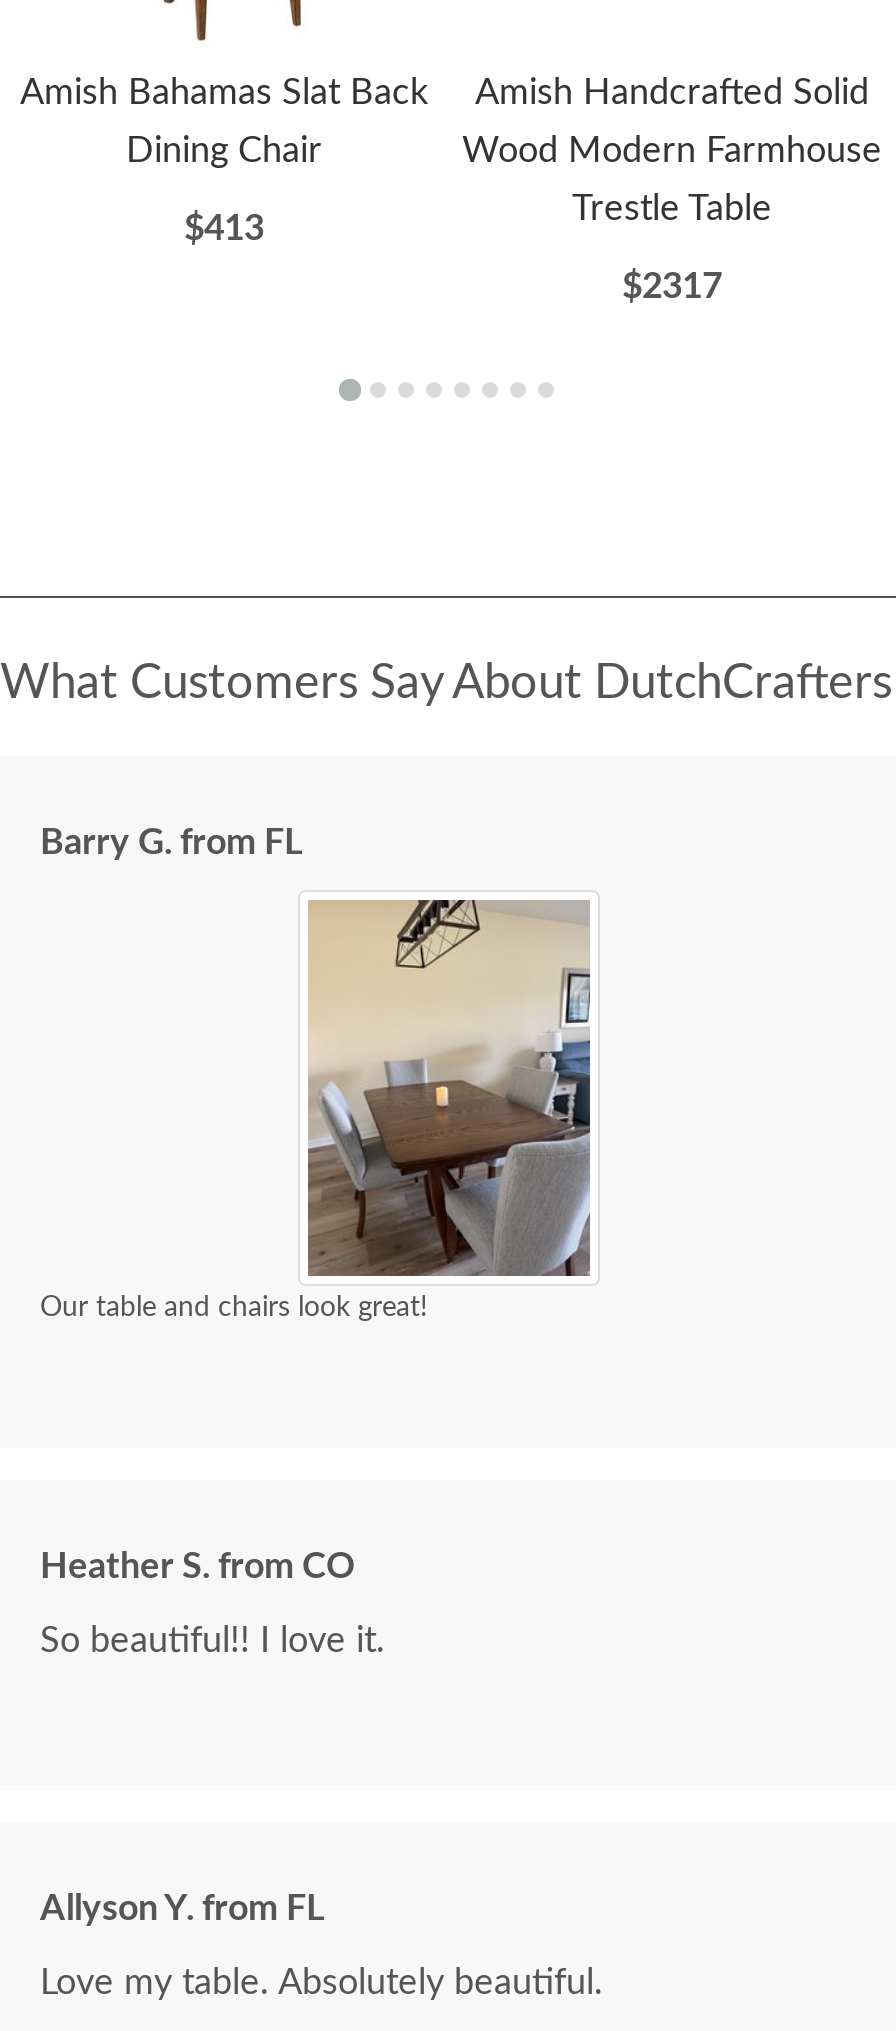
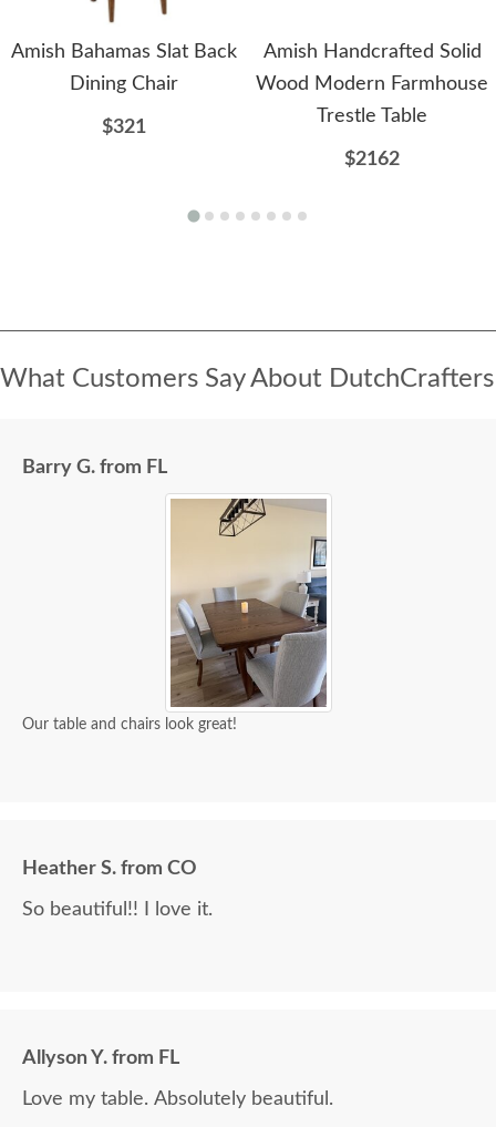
- $413
+ $321

- $2317
+ $2162
